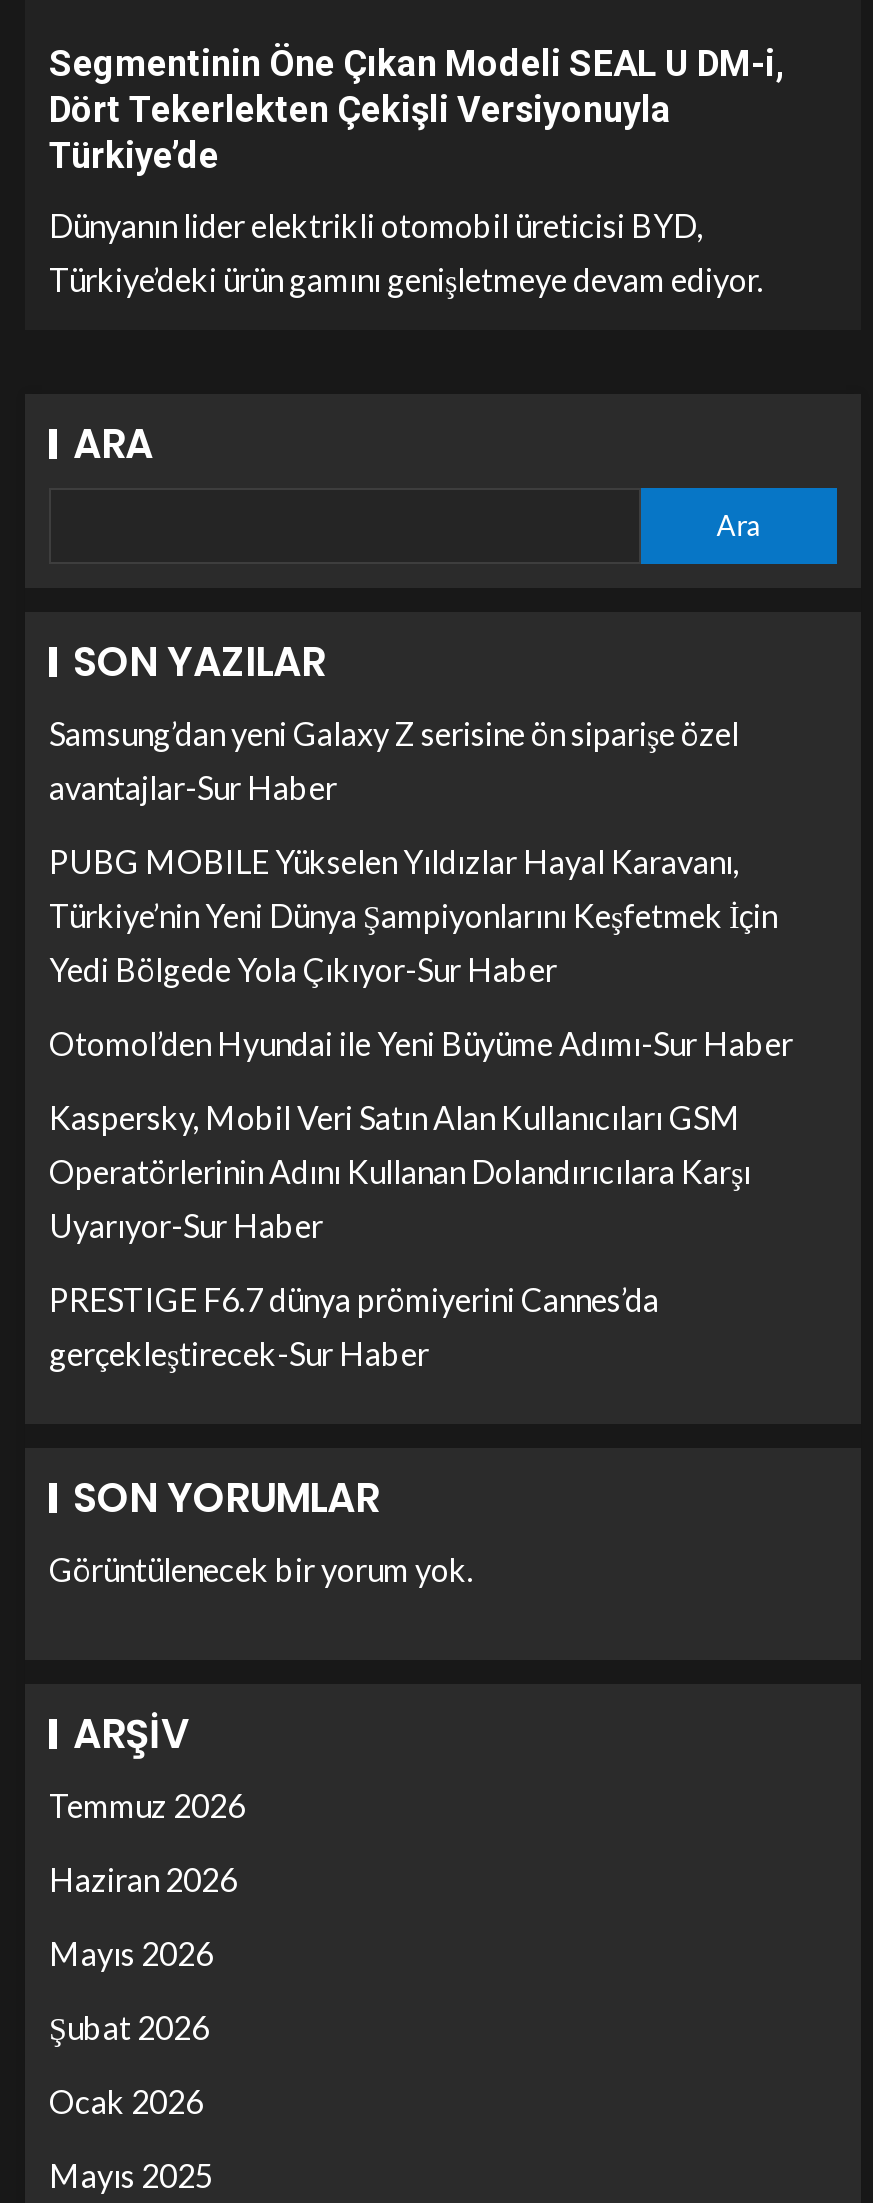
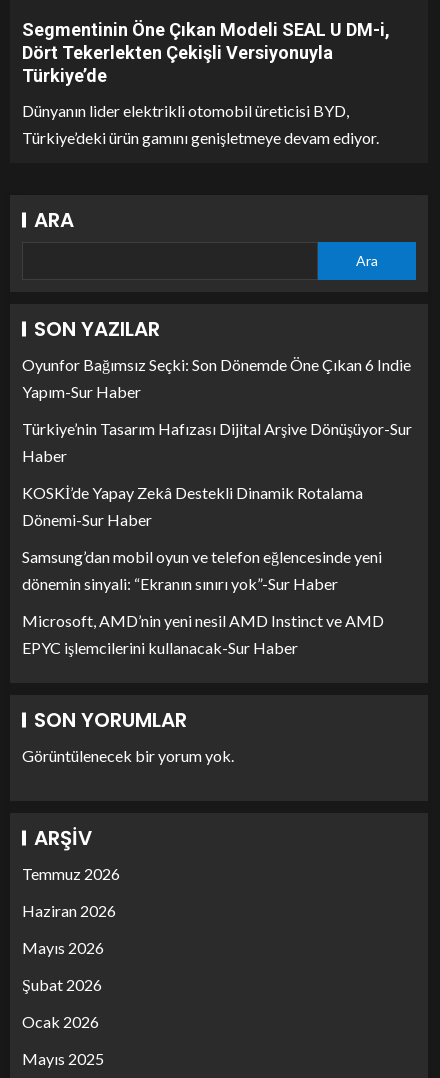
- Samsung’dan yeni Galaxy Z serisine ön siparişe özel
- avantajlar-Sur Haber
+ Oyunfor Bağımsız Seçki: Son Dönemde Öne Çıkan 6 Indie
+ Yapım-Sur Haber

- PUBG MOBILE Yükselen Yıldızlar Hayal Karavanı,
- Türkiye’nin Yeni Dünya Şampiyonlarını Keşfetmek İçin
- Yedi Bölgede Yola Çıkıyor-Sur Haber
+ Türkiye’nin Tasarım Hafızası Dijital Arşive Dönüşüyor-Sur
+ Haber

- Otomol’den Hyundai ile Yeni Büyüme Adımı-Sur Haber
+ KOSKİ’de Yapay Zekâ Destekli Dinamik Rotalama
+ Dönemi-Sur Haber

- Kaspersky, Mobil Veri Satın Alan Kullanıcıları GSM
- Operatörlerinin Adını Kullanan Dolandırıcılara Karşı
- Uyarıyor-Sur Haber
+ Samsung’dan mobil oyun ve telefon eğlencesinde yeni
+ dönemin sinyali: “Ekranın sınırı yok”-Sur Haber

- PRESTIGE F6.7 dünya prömiyerini Cannes’da
- gerçekleştirecek-Sur Haber
+ Microsoft, AMD’nin yeni nesil AMD Instinct ve AMD
+ EPYC işlemcilerini kullanacak-Sur Haber
